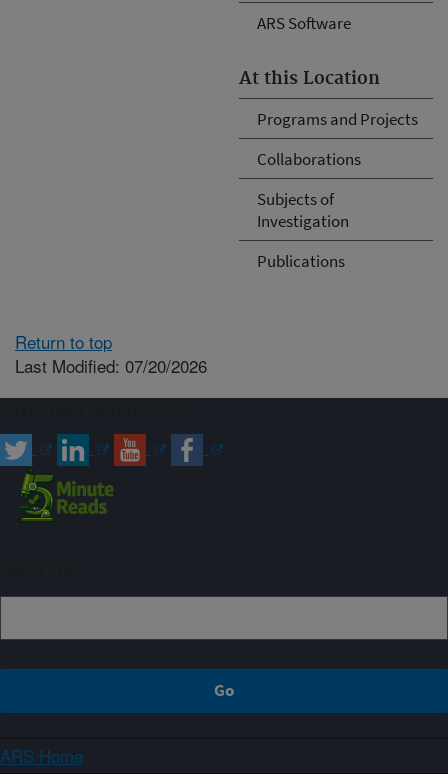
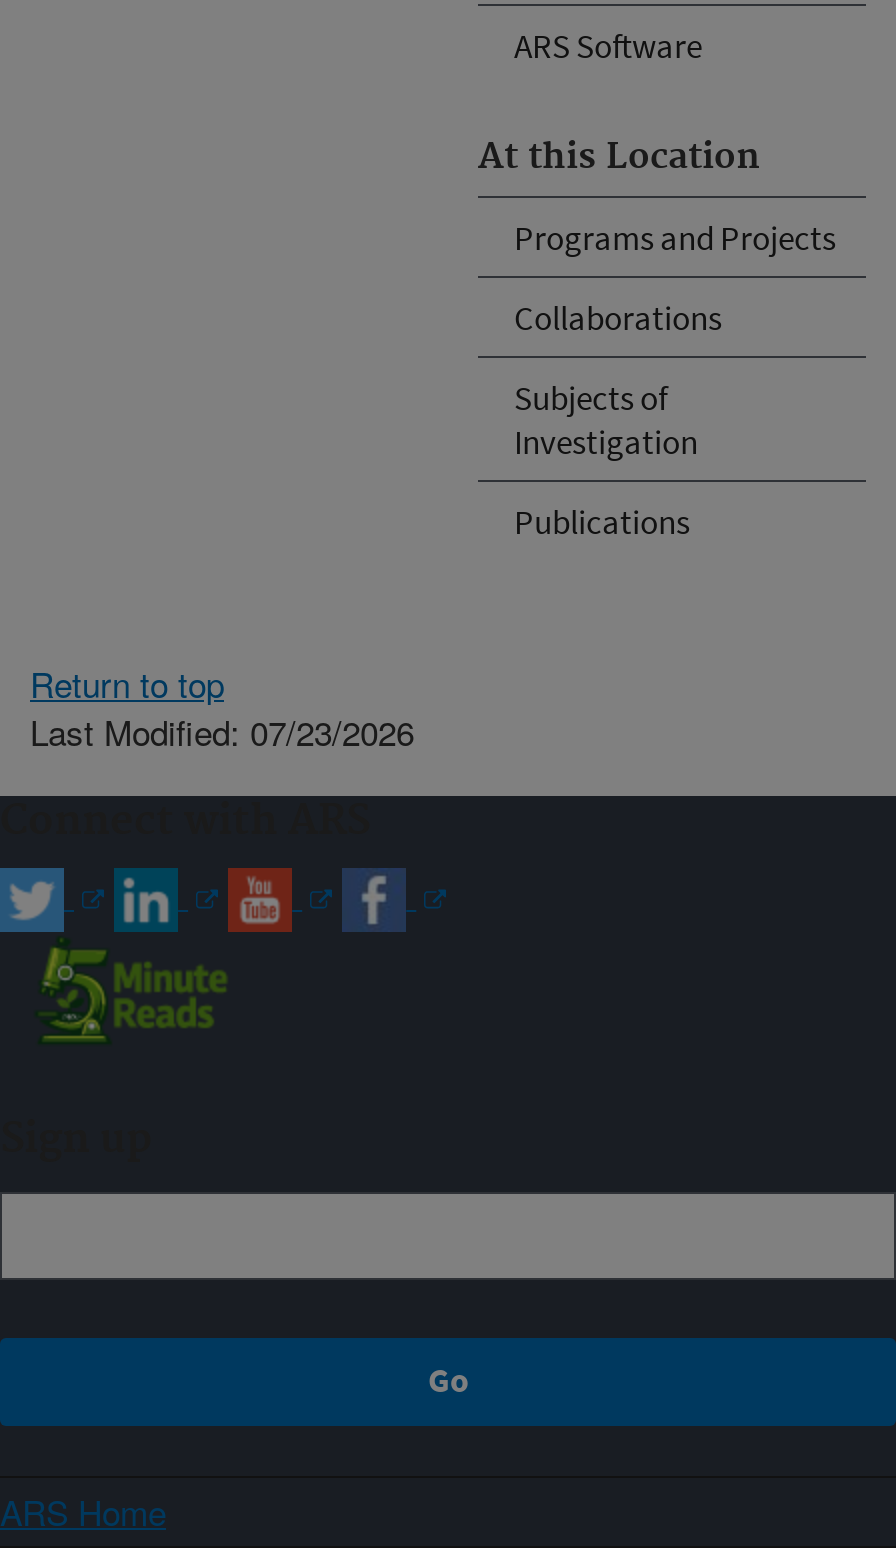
- Last Modified: 07/20/2026
+ Last Modified: 07/23/2026
